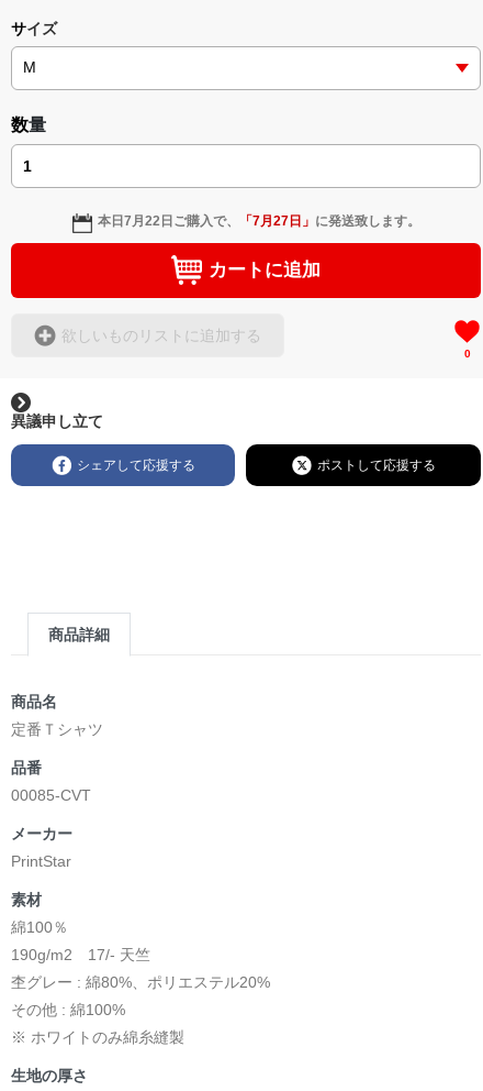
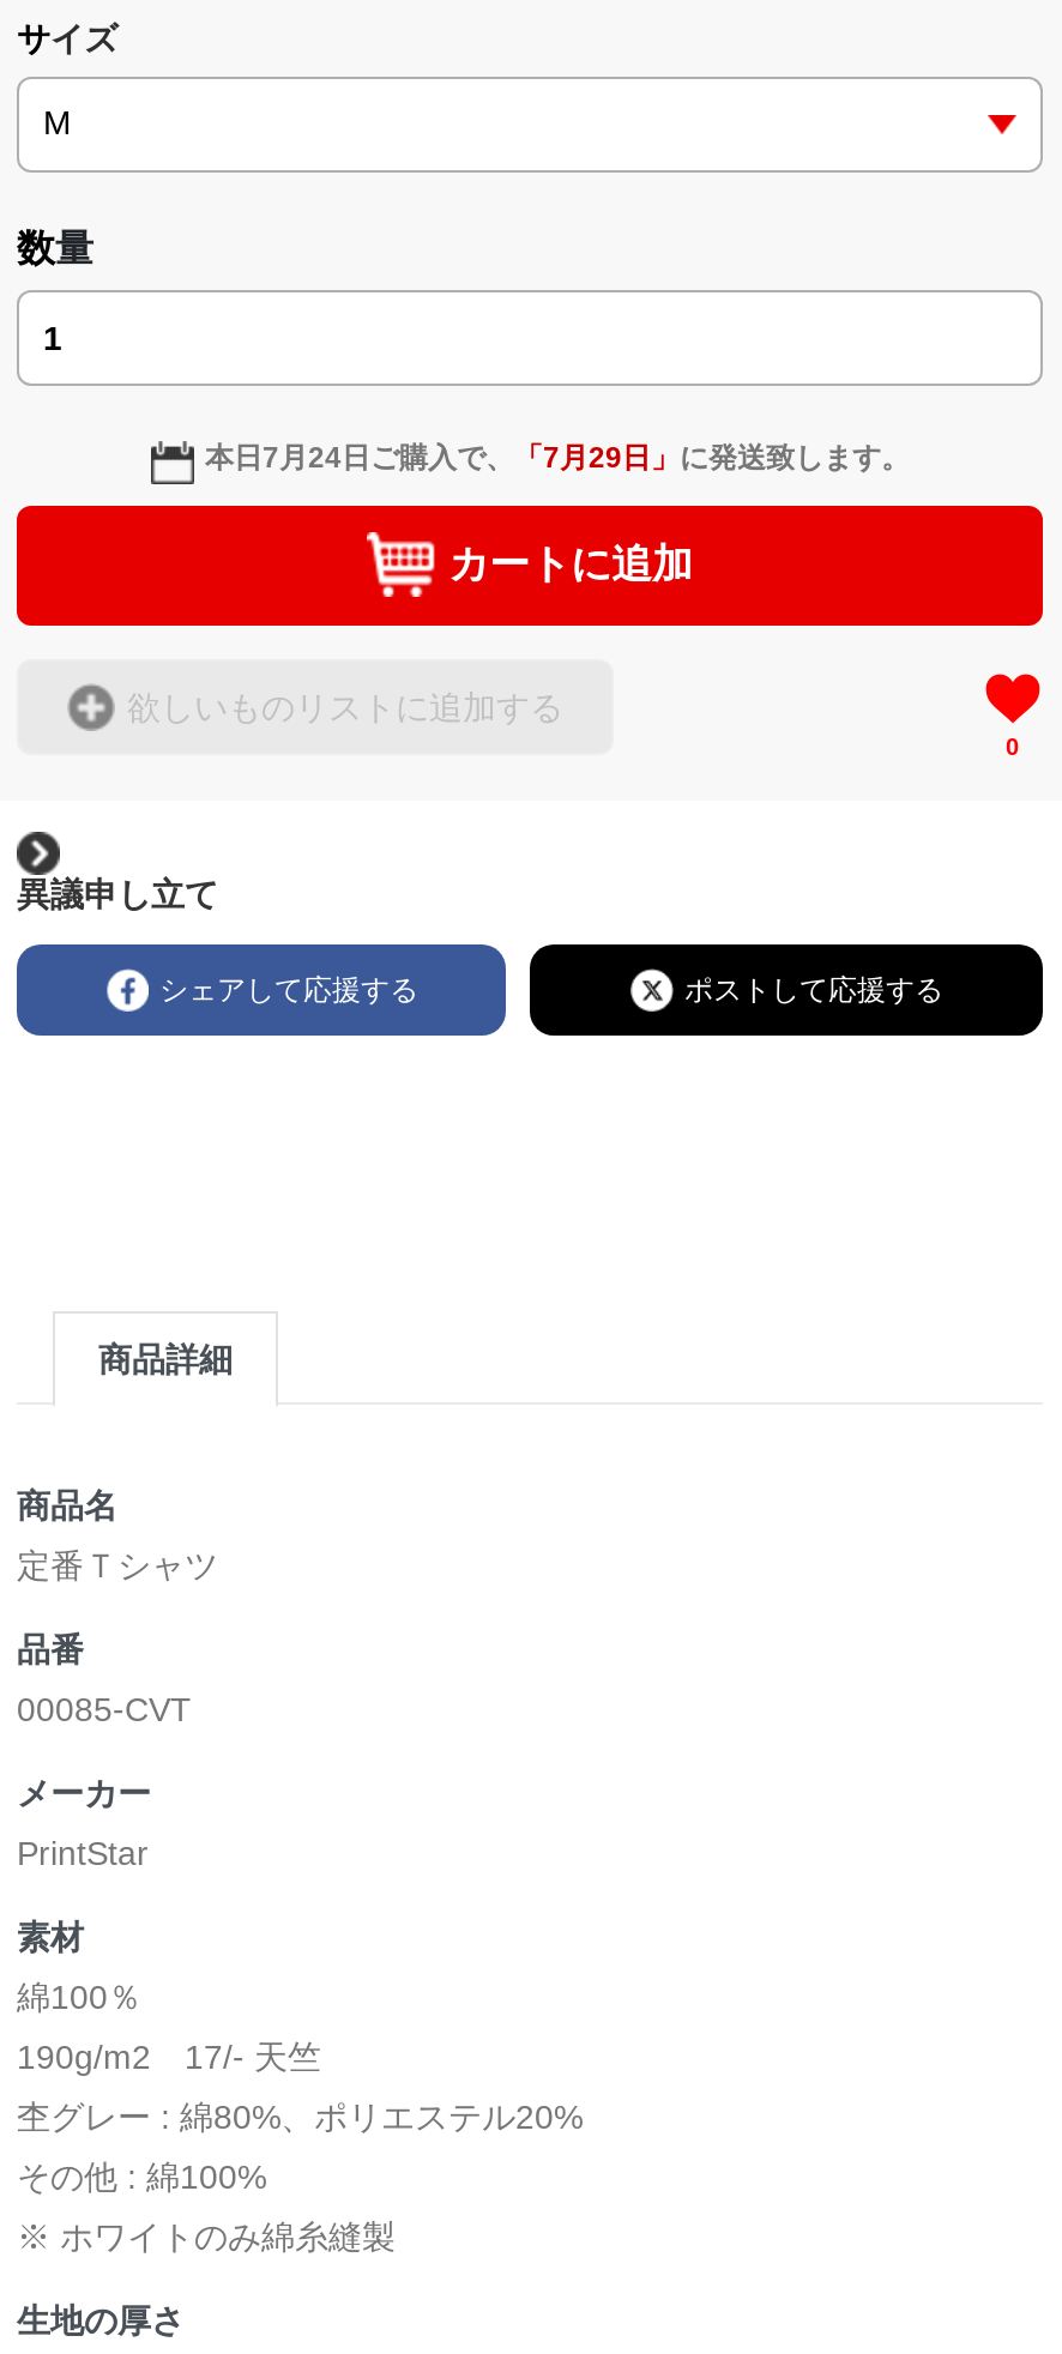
- 本日7月22日ご購入で、「7月27日」に発送致します。
+ 本日7月24日ご購入で、「7月29日」に発送致します。
